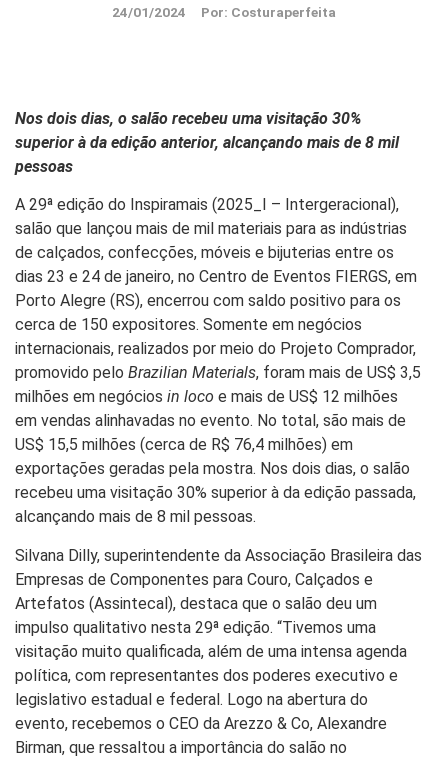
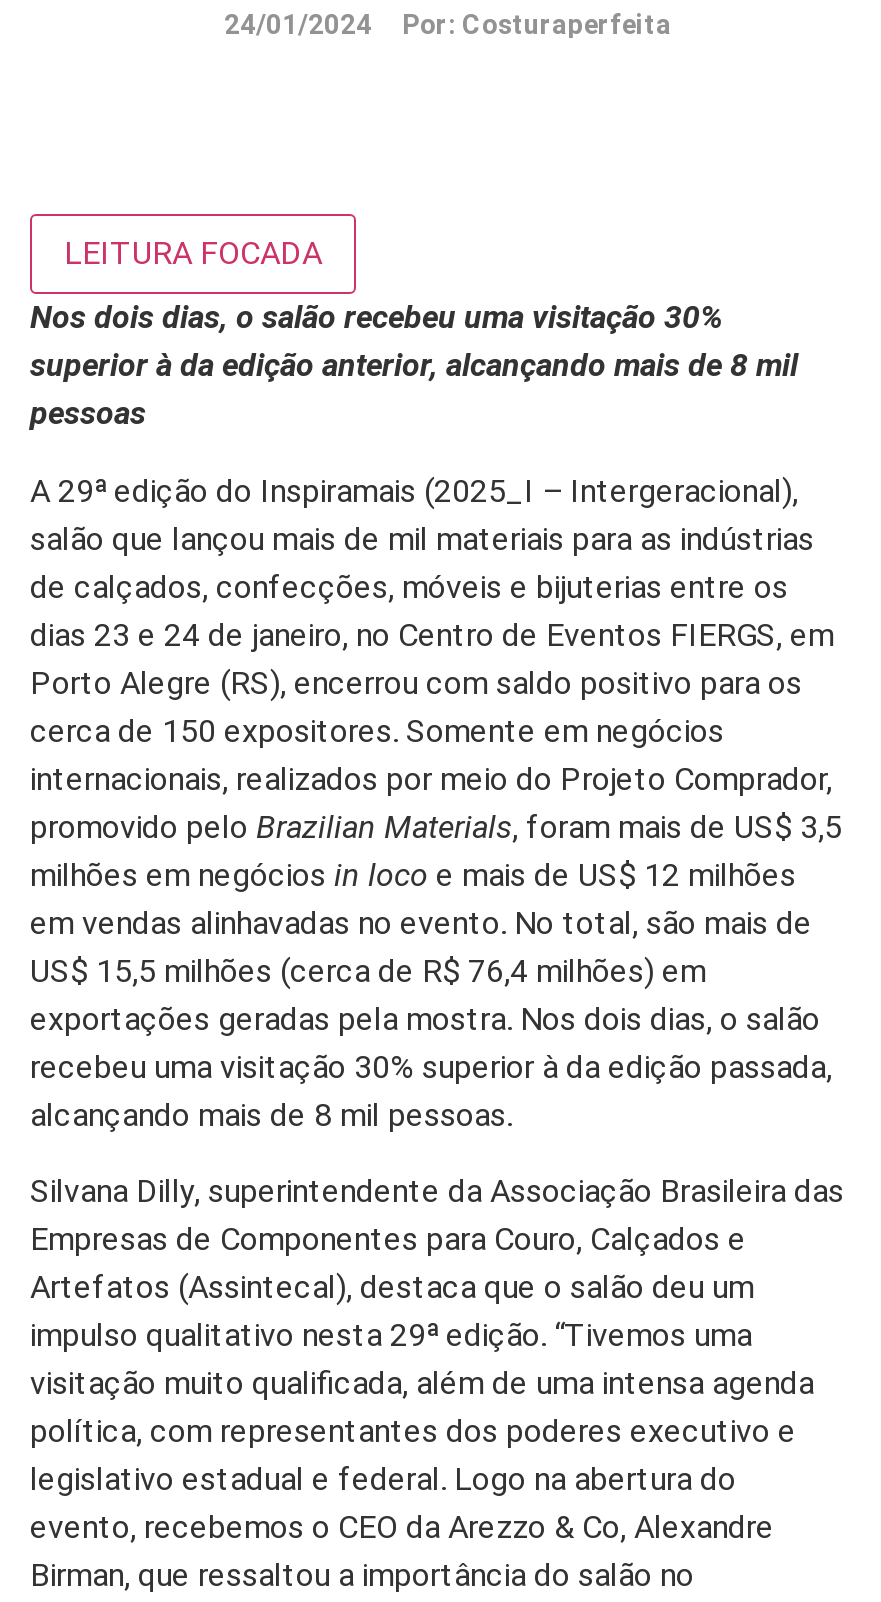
+ LEITURA FOCADA
